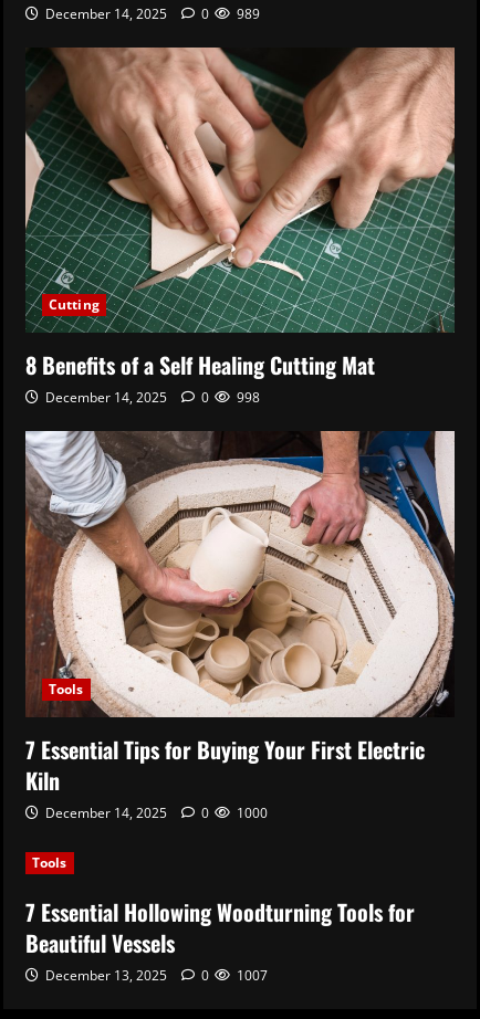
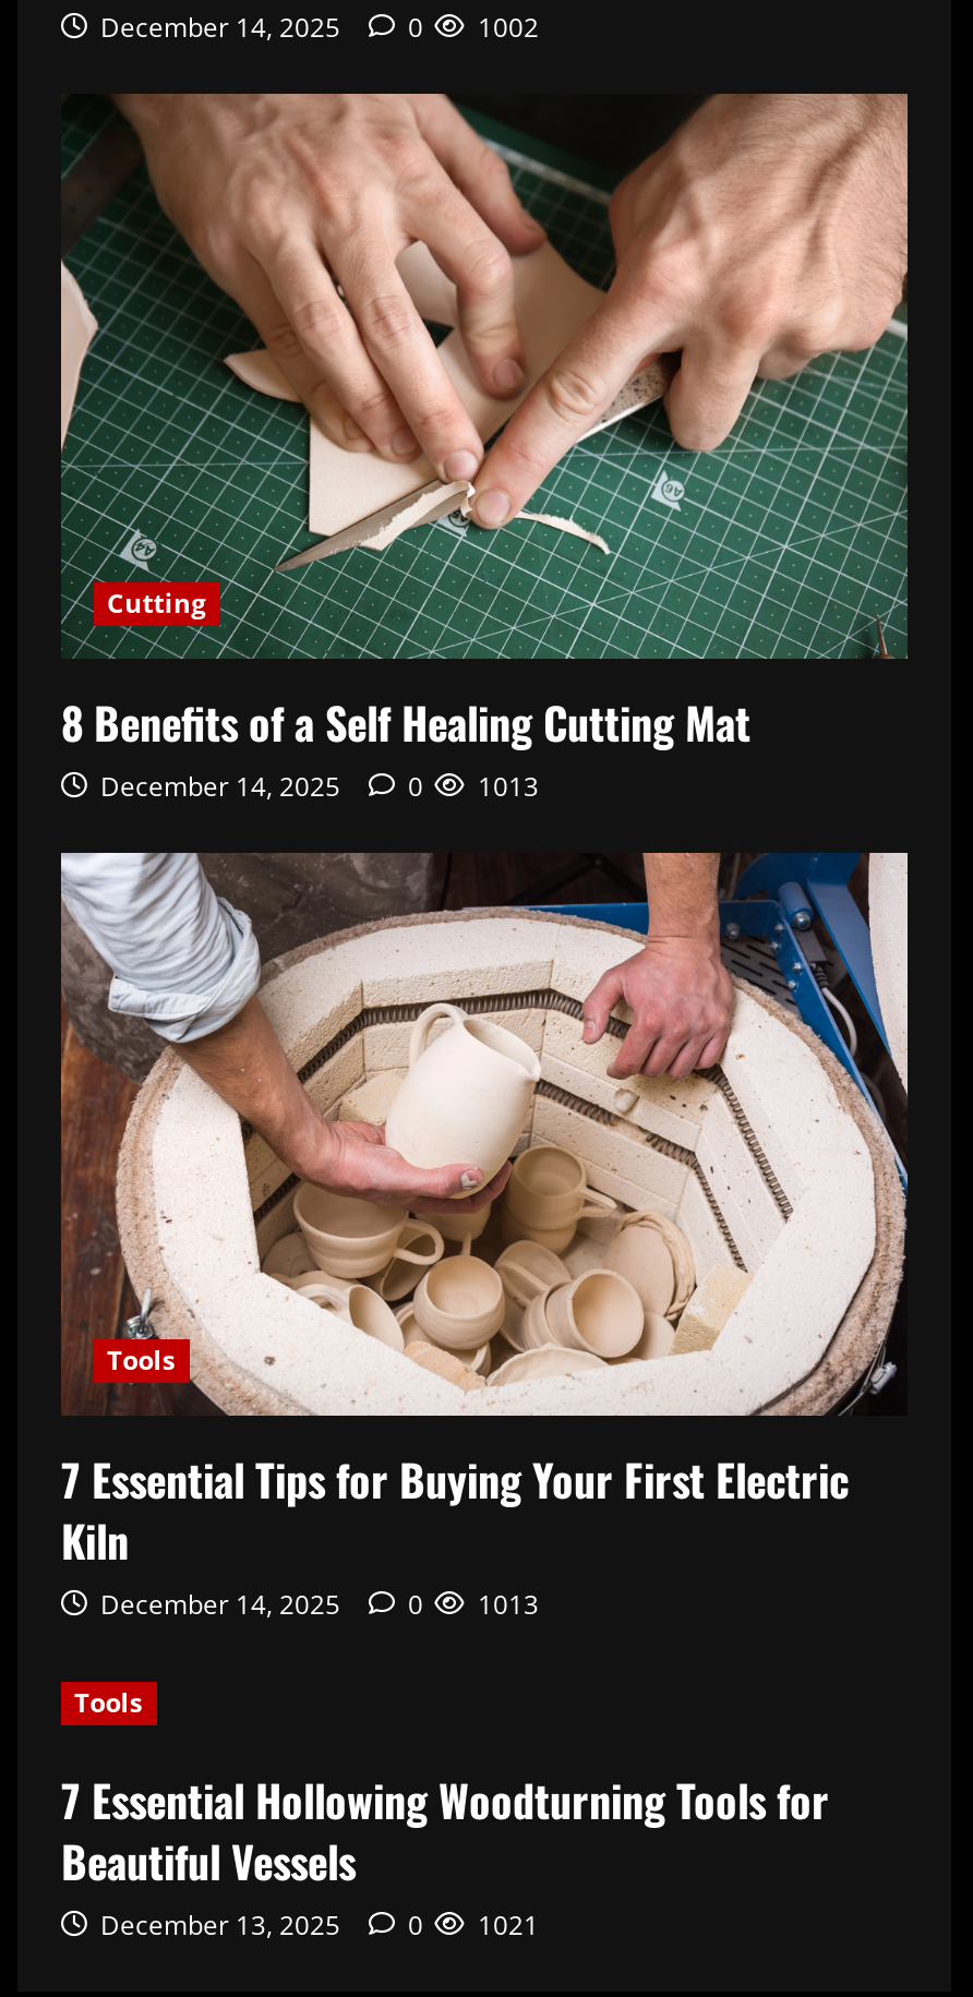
- December 14, 2025 0 989
+ December 14, 2025 0 1002

- December 14, 2025 0 998
+ December 14, 2025 0 1013

- December 14, 2025 0 1000
+ December 14, 2025 0 1013

- December 13, 2025 0 1007
+ December 13, 2025 0 1021
